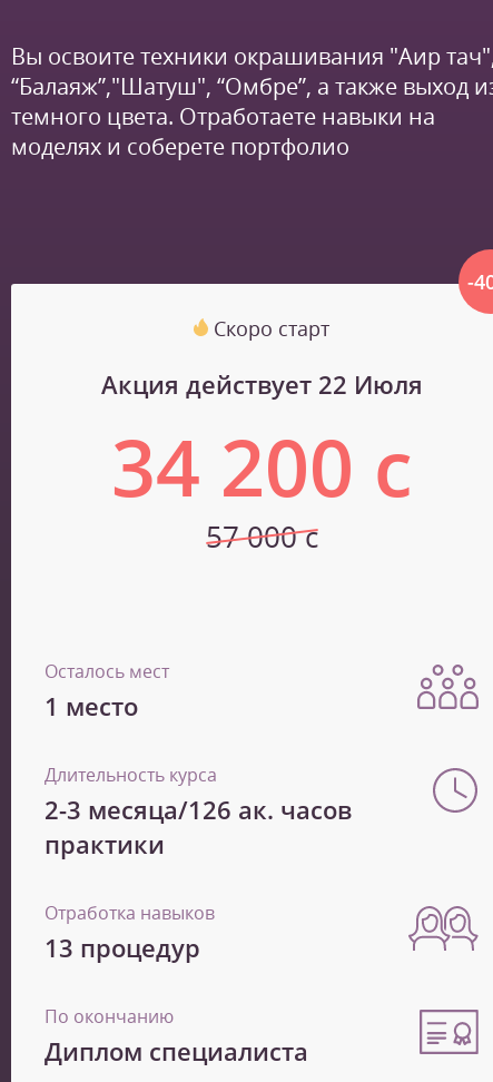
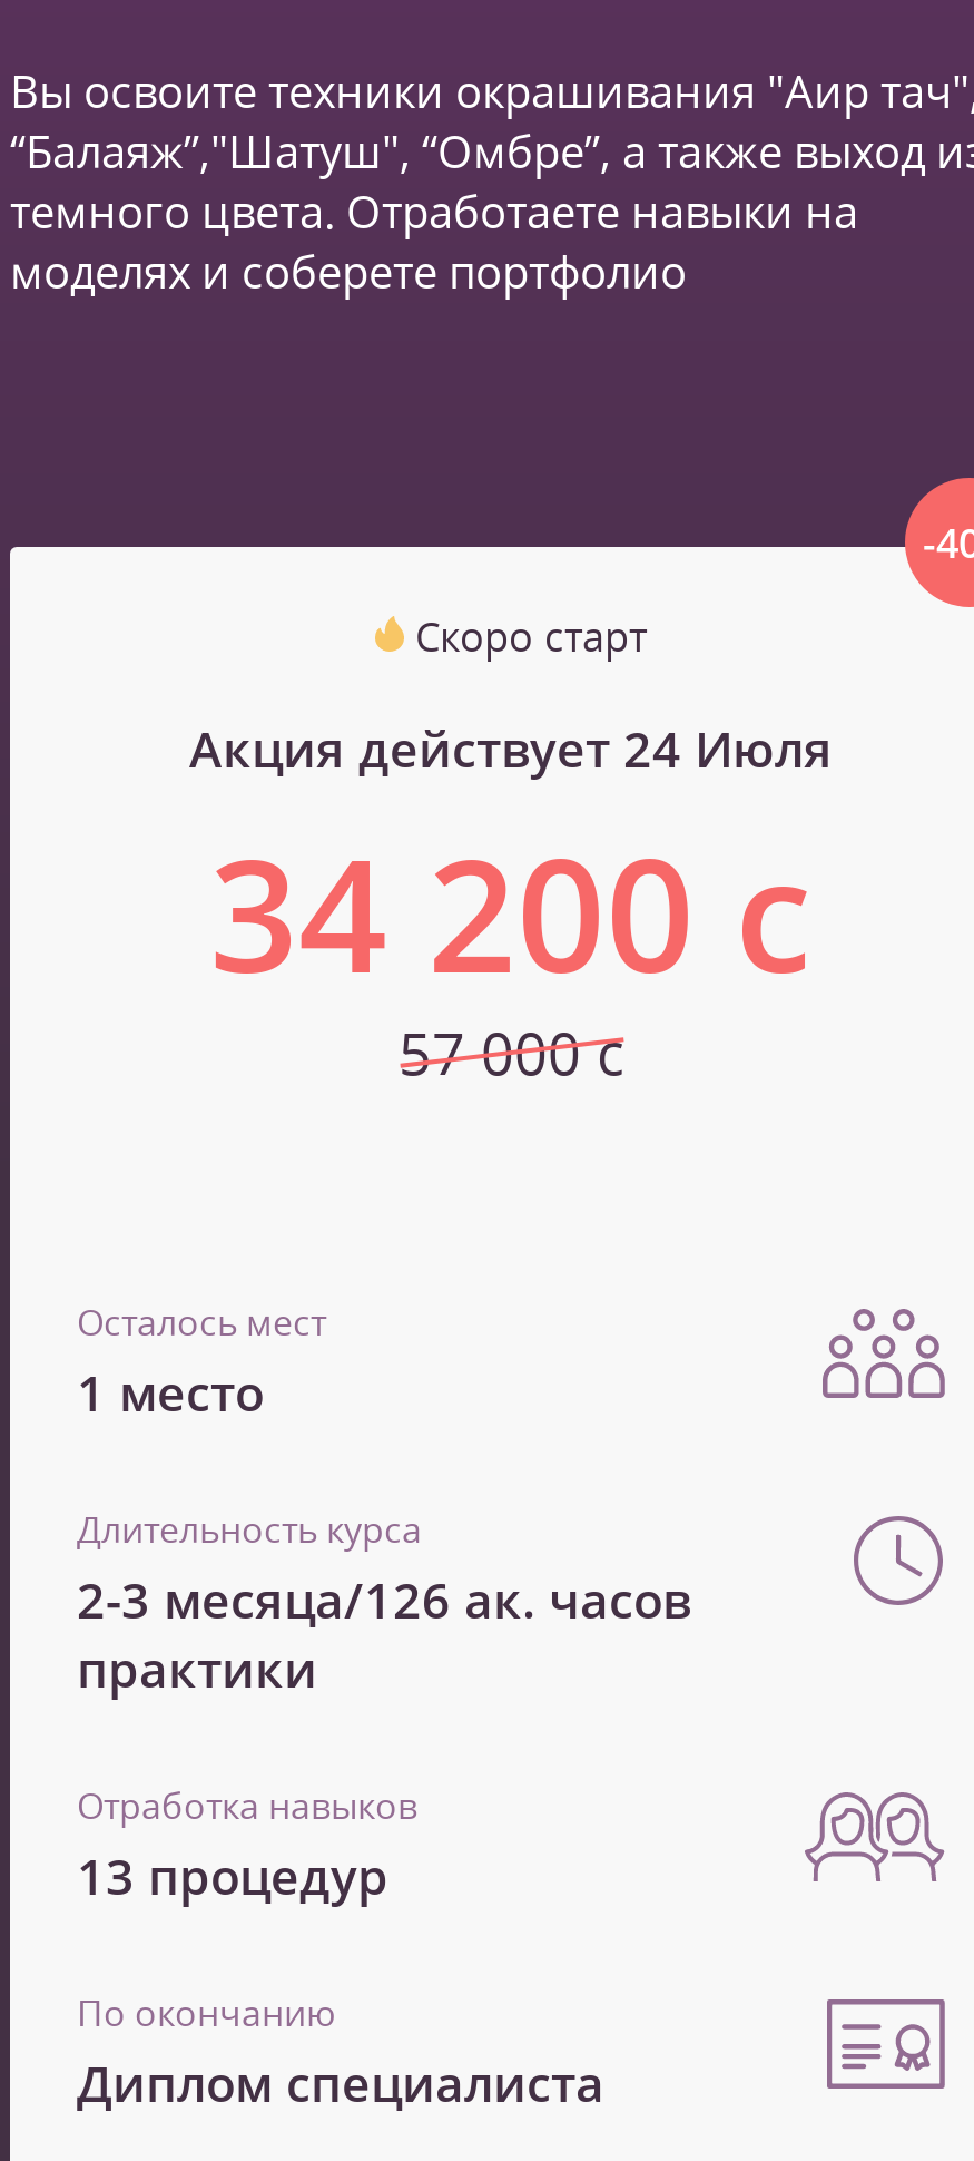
- Акция действует 22 Июля
+ Акция действует 24 Июля
